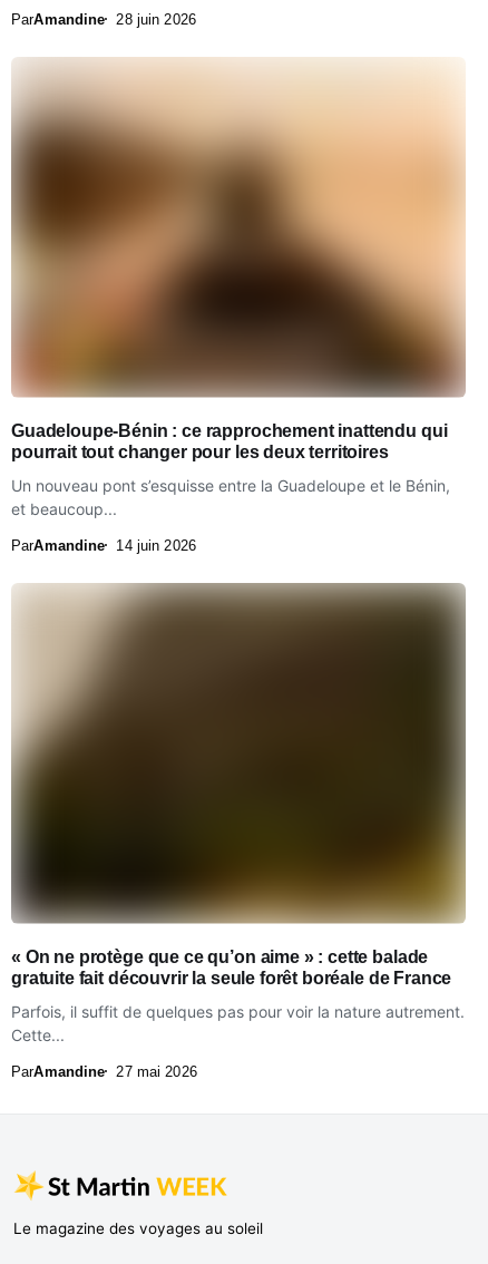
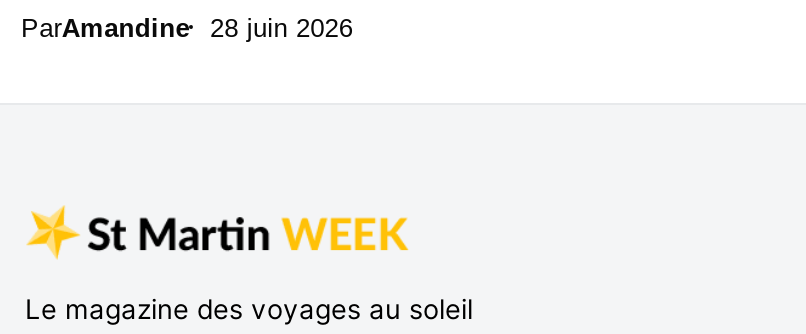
- [image]
- Guadeloupe-Bénin : ce rapprochement inattendu qui
- pourrait tout changer pour les deux territoires
- Un nouveau pont s’esquisse entre la Guadeloupe et le Bénin,
- et beaucoup...
- ParAmandine
- 14 juin 2026

- [image]
- « On ne protège que ce qu’on aime » : cette balade
- gratuite fait découvrir la seule forêt boréale de France
- Parfois, il suffit de quelques pas pour voir la nature autrement.
- Cette...
- ParAmandine
- 27 mai 2026
